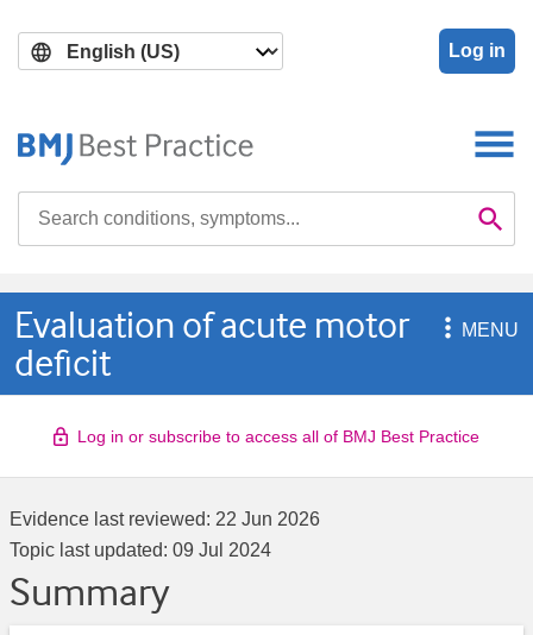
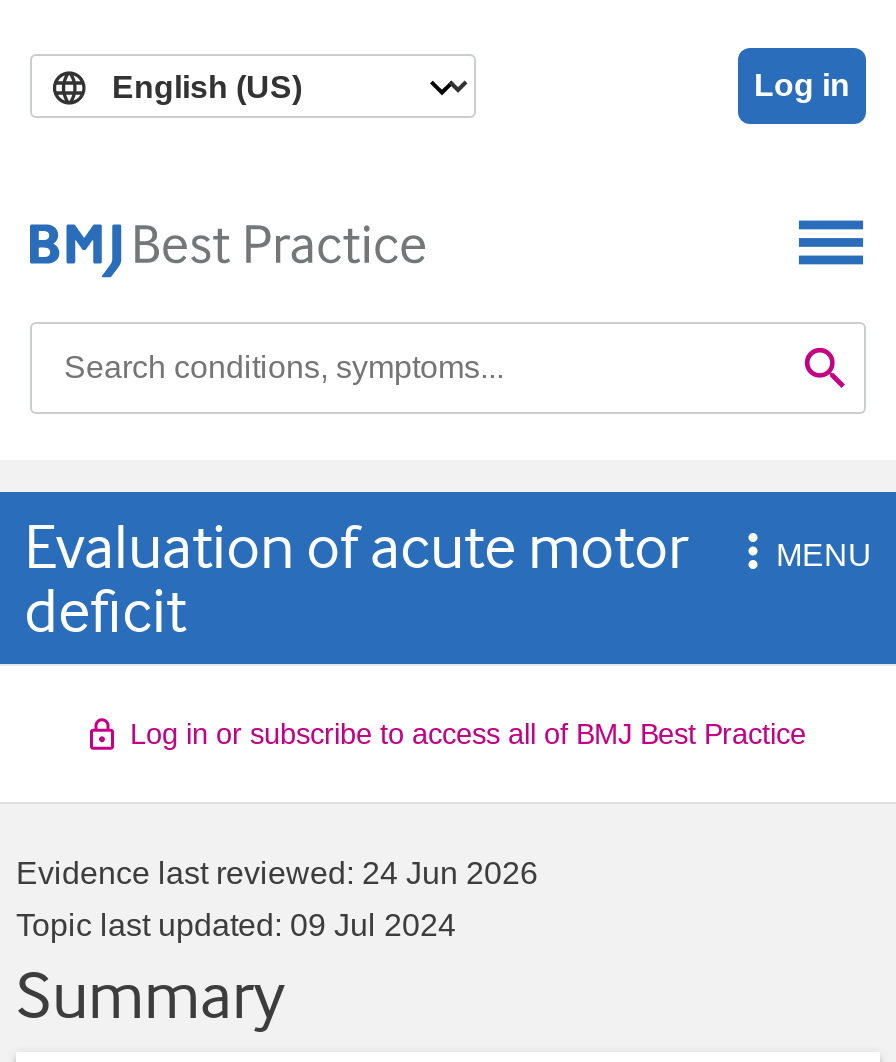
- Evidence last reviewed: 22 Jun 2026
+ Evidence last reviewed: 24 Jun 2026
